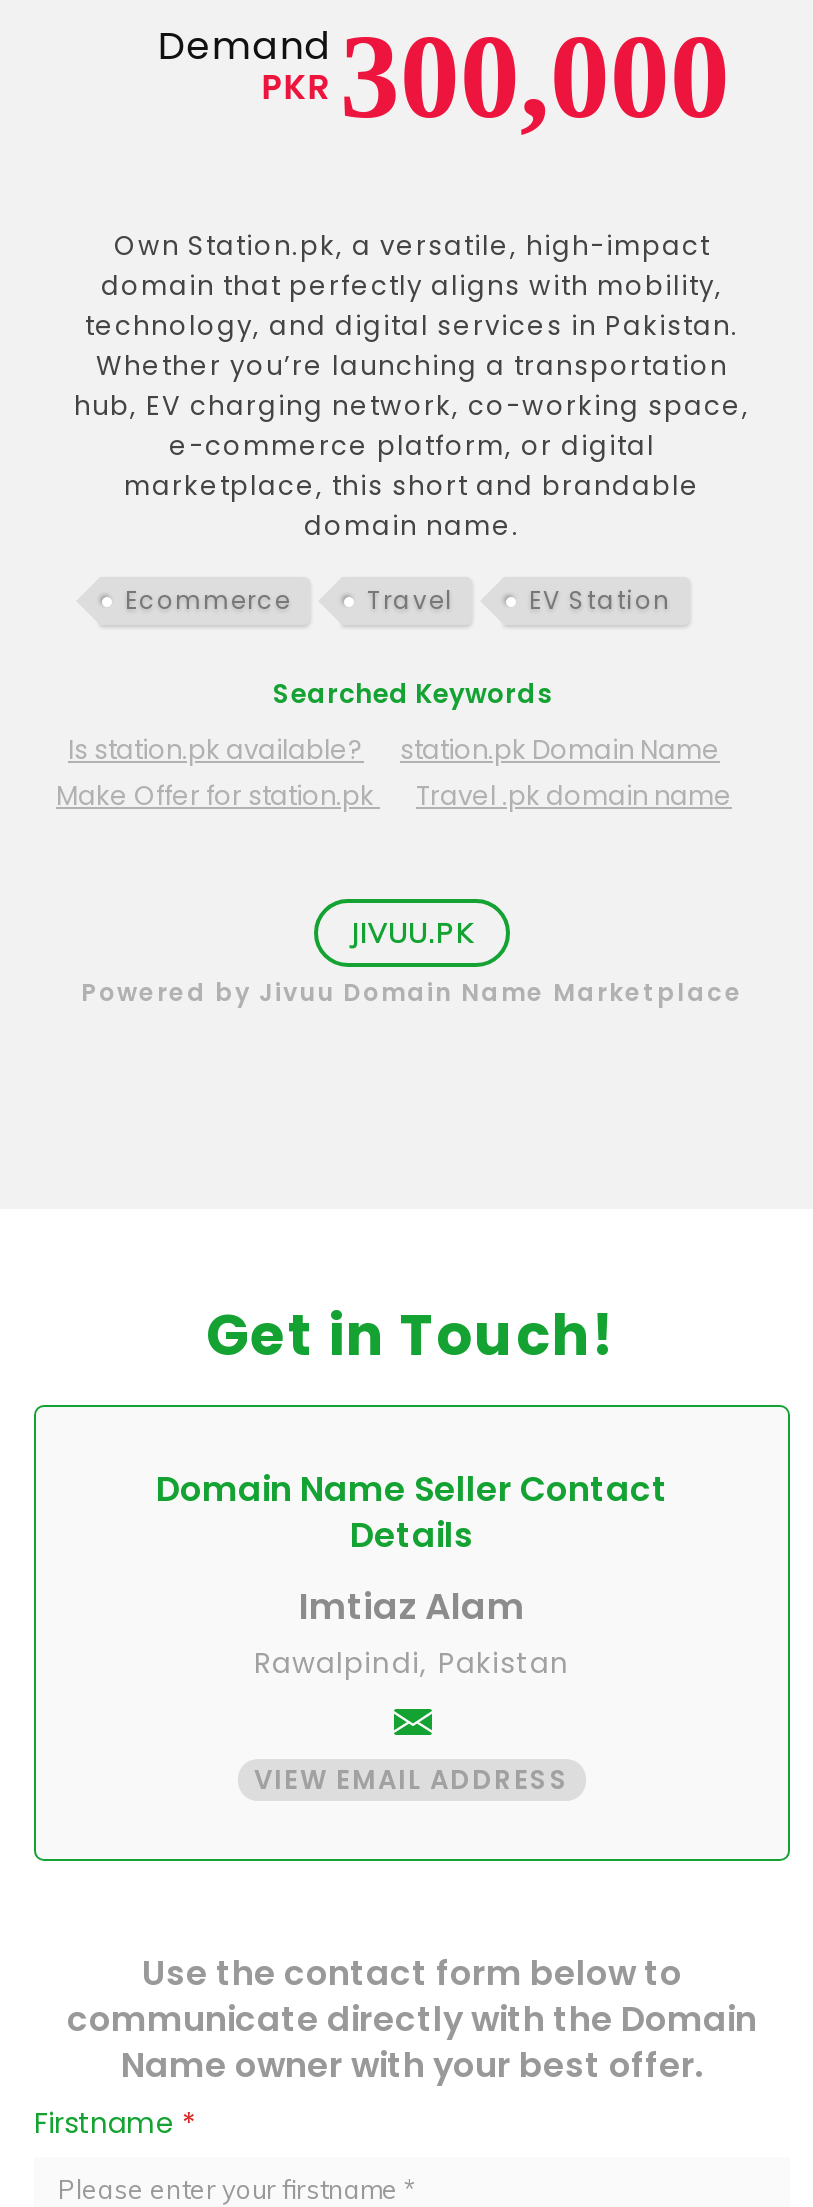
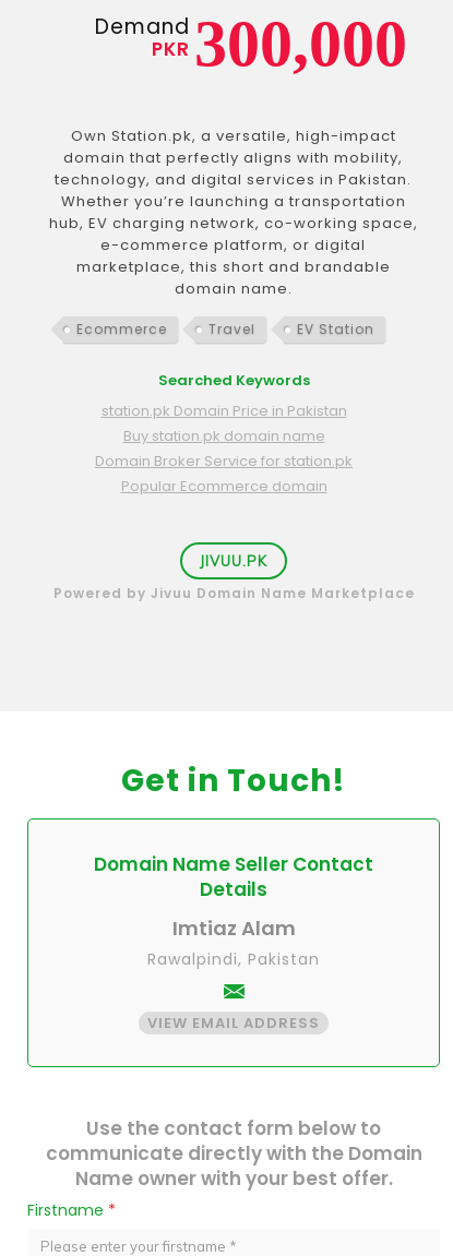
- Is station.pk available?
- station.pk Domain Name
- Make Offer for station.pk
- Travel .pk domain name
+ station.pk Domain Price in Pakistan
+ Buy station.pk domain name
+ Domain Broker Service for station.pk
+ Popular Ecommerce domain
